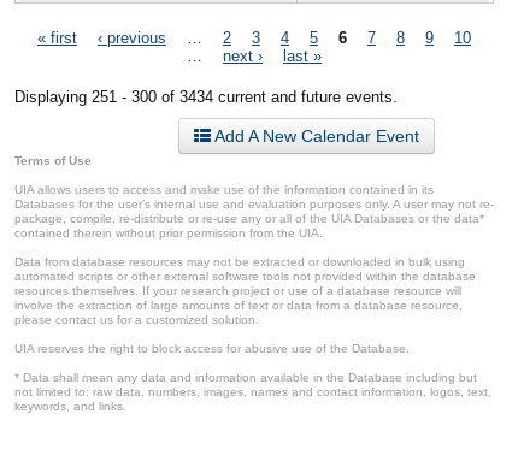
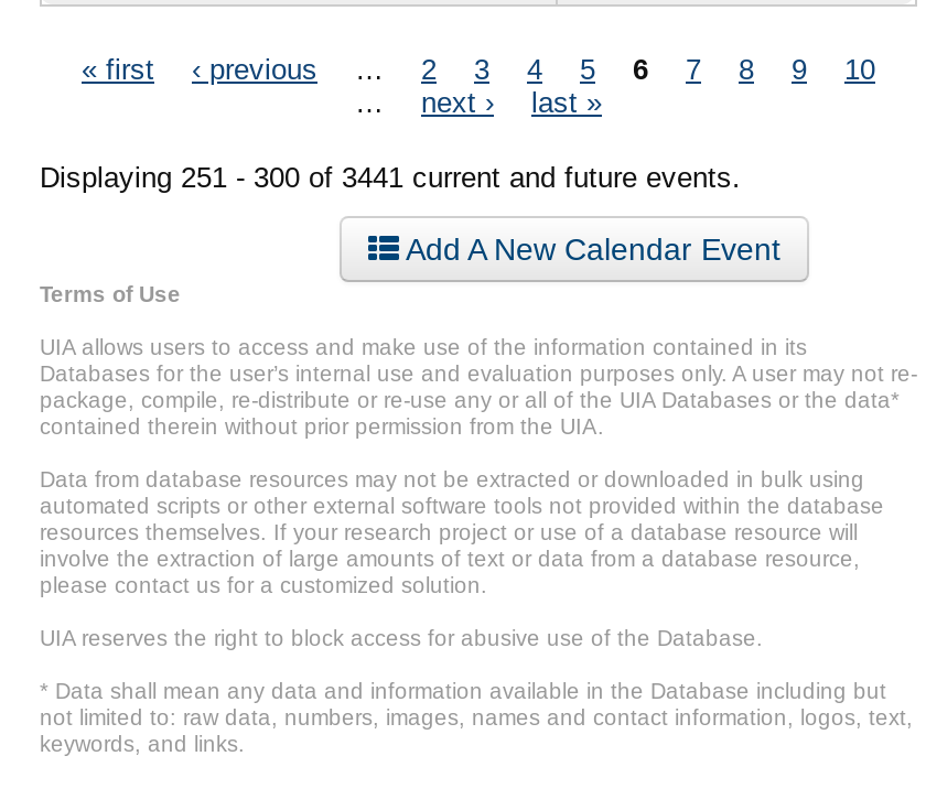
- Displaying 251 - 300 of 3434 current and future events.
+ Displaying 251 - 300 of 3441 current and future events.
